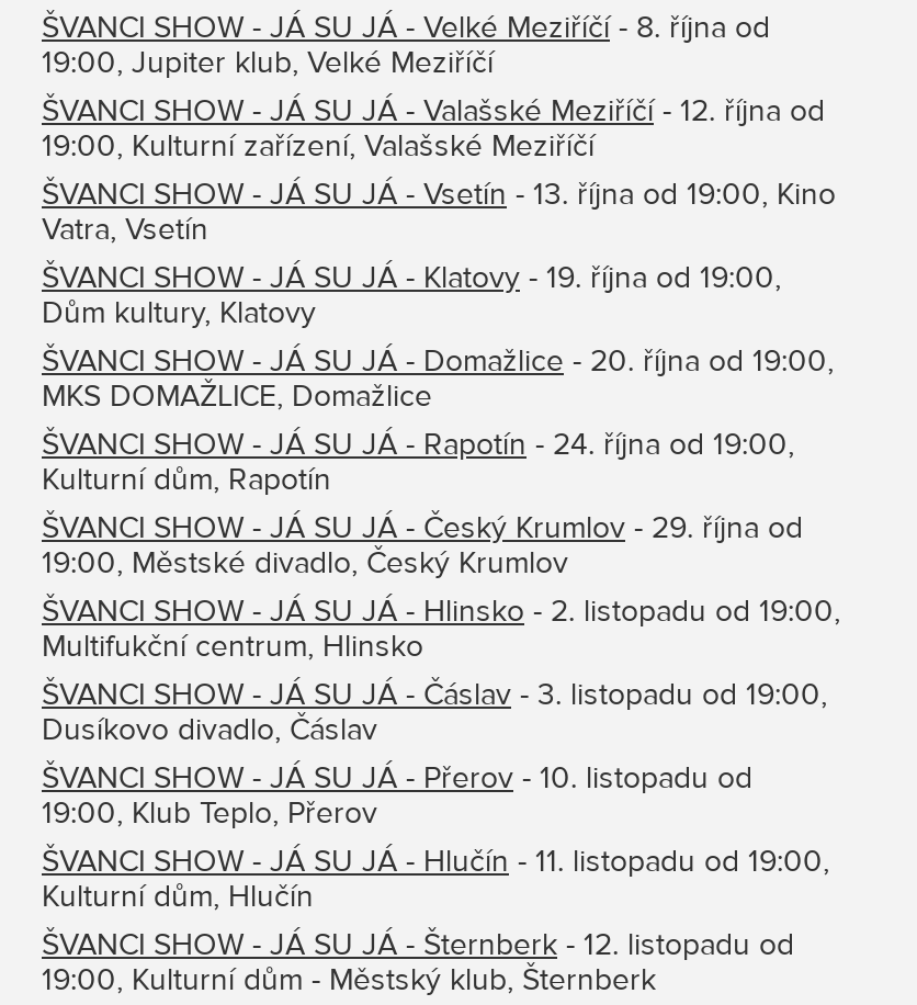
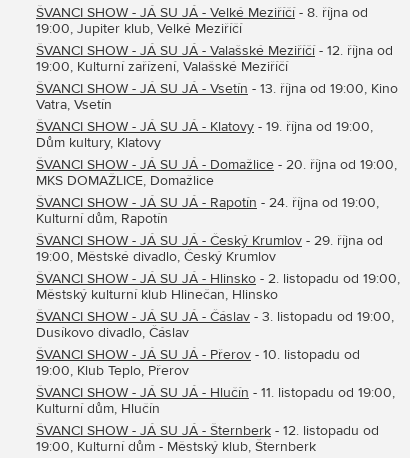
- Multifukční centrum, Hlinsko
+ Městský kulturní klub Hlinečan, Hlinsko
